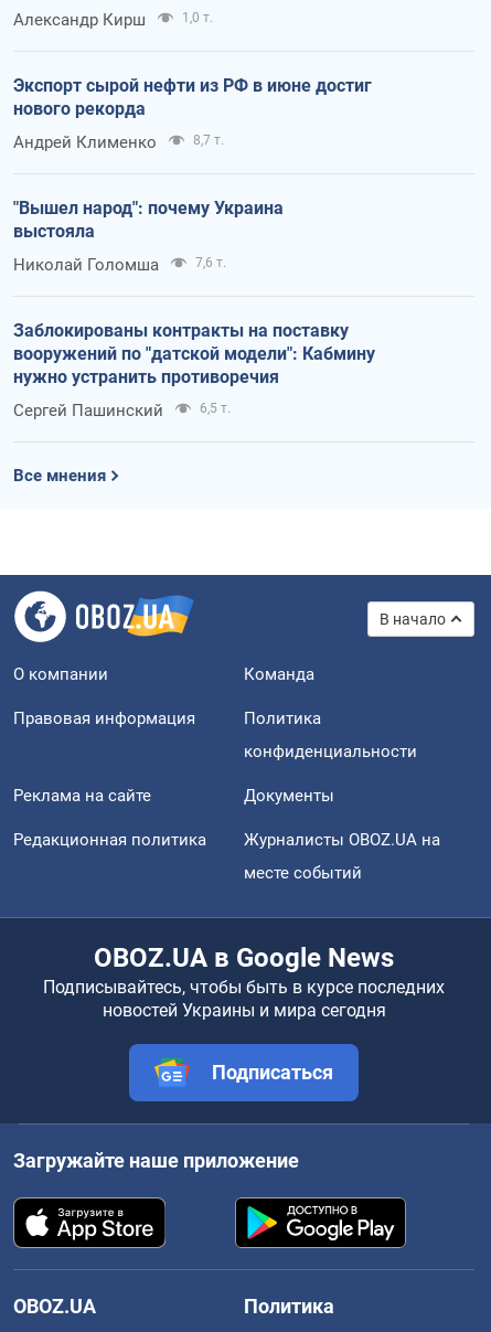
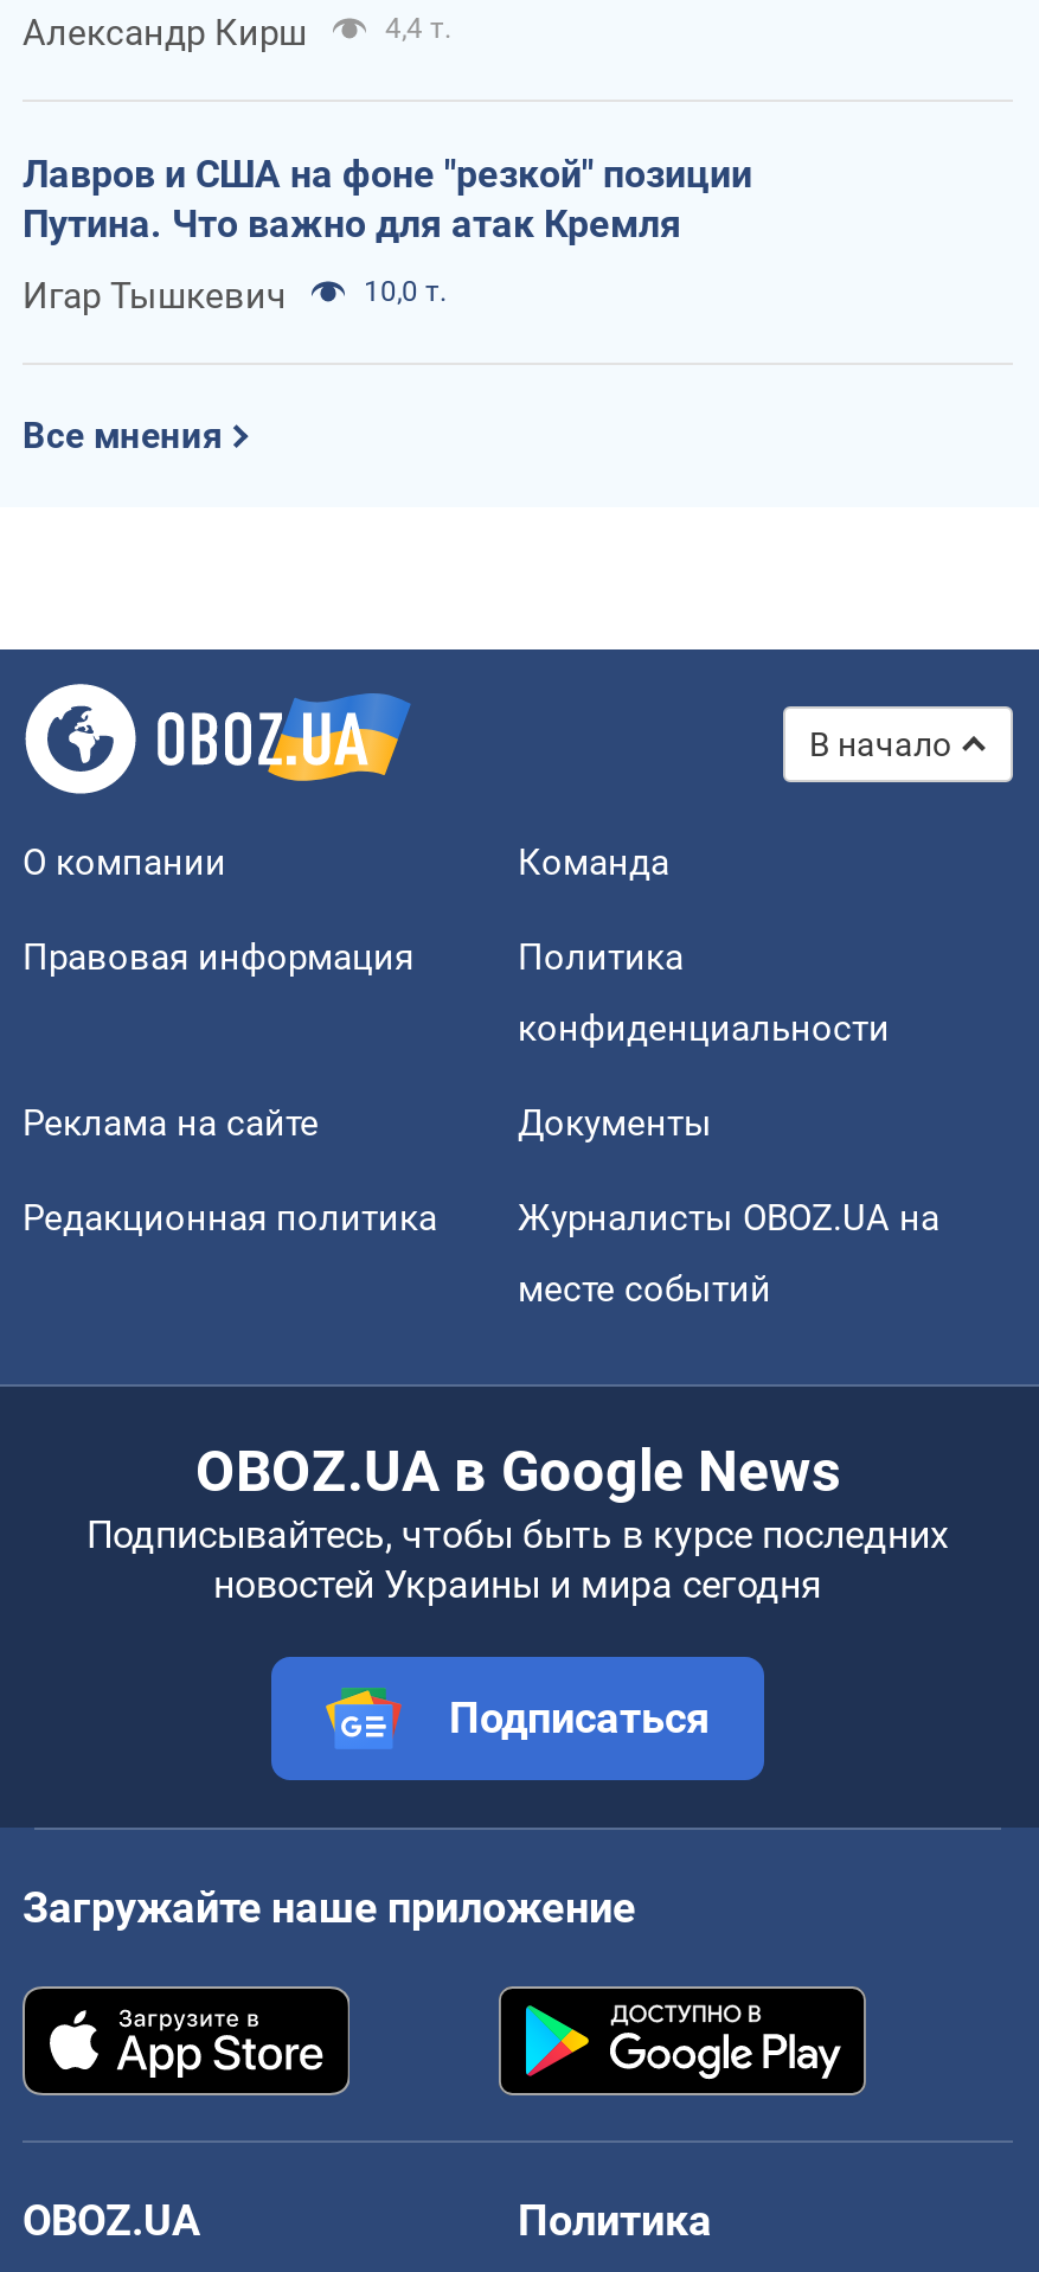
- 1,0 т.
- Экспорт сырой нефти из РФ в июне достиг
- нового рекорда
- Андрей Клименко
- 8,7 т.
- "Вышел народ": почему Украина
- выстояла
- Николай Голомша
- 7,6 т.
- Заблокированы контракты на поставку
- вооружений по "датской модели": Кабмину
- нужно устранить противоречия
- Сергей Пашинский
- 6,5 т.
+ 4,4 т.
+ Лавров и США на фоне "резкой" позиции
+ Путина. Что важно для атак Кремля
+ Игар Тышкевич
+ 10,0 т.
